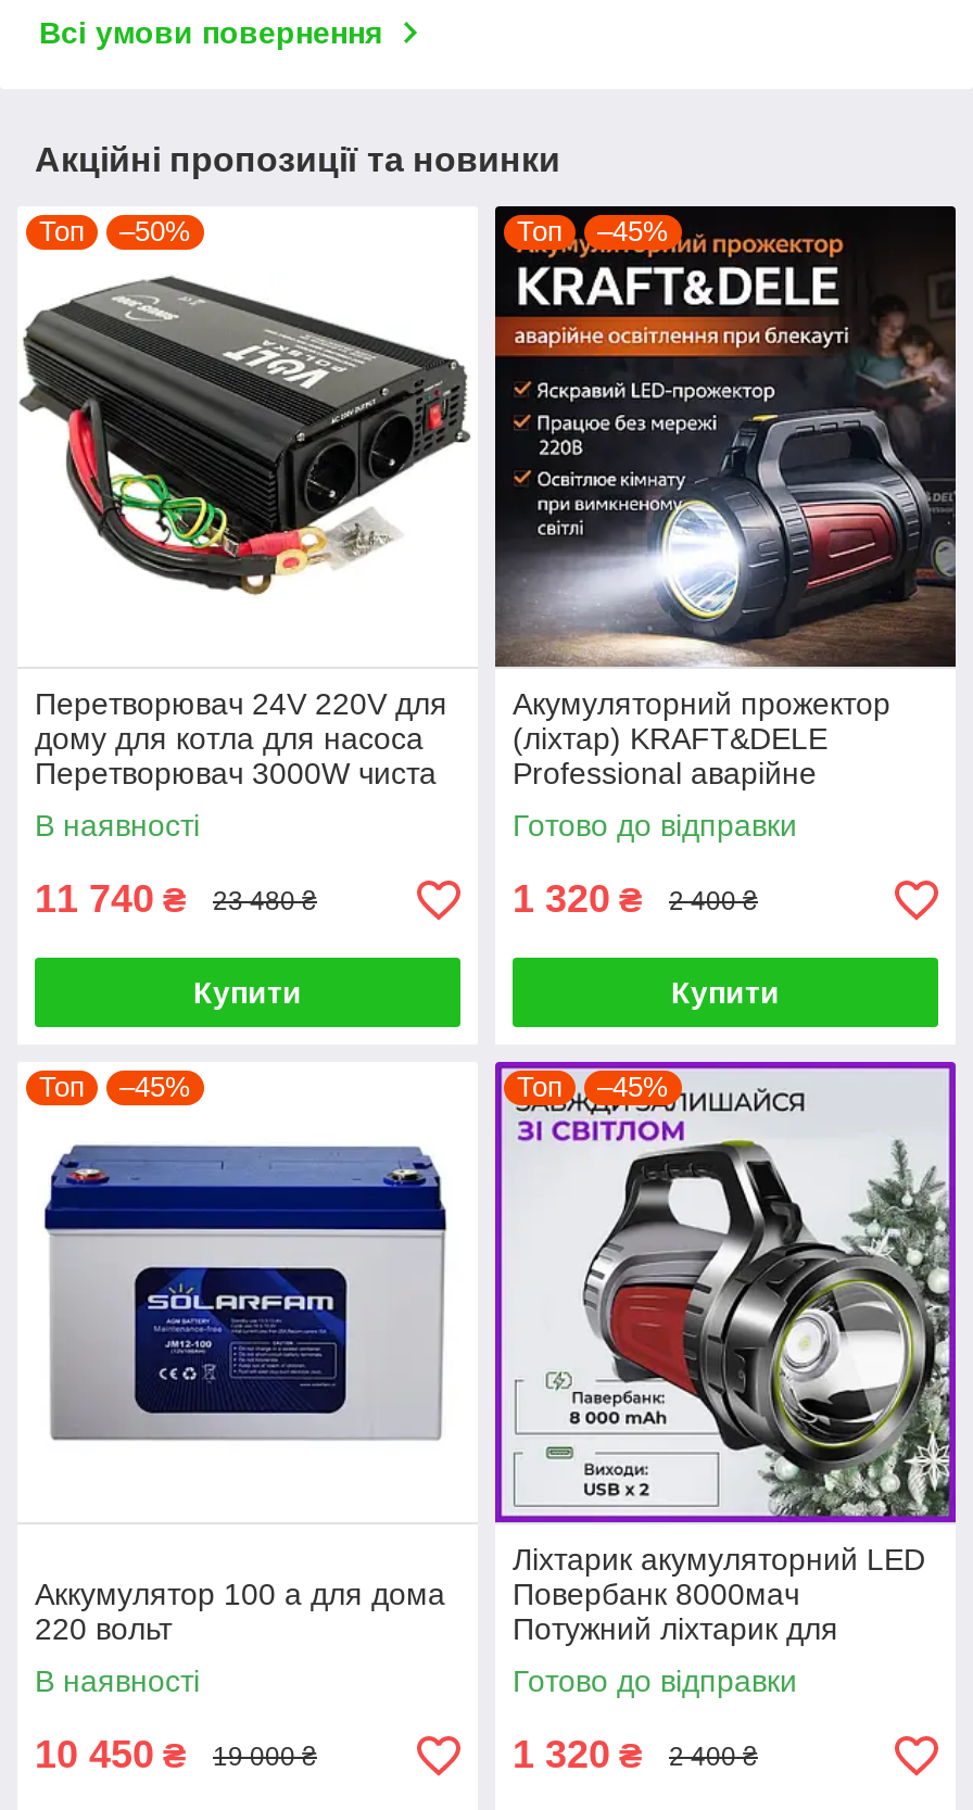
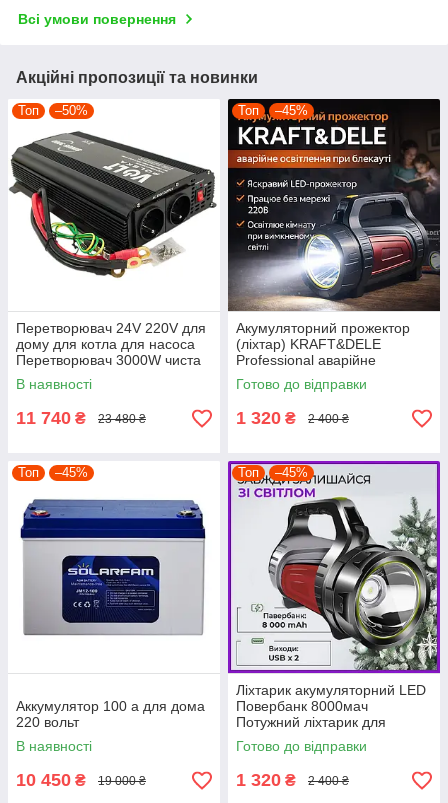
- Купити

- Купити
